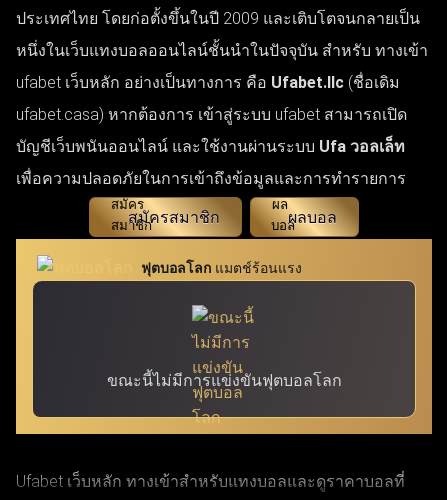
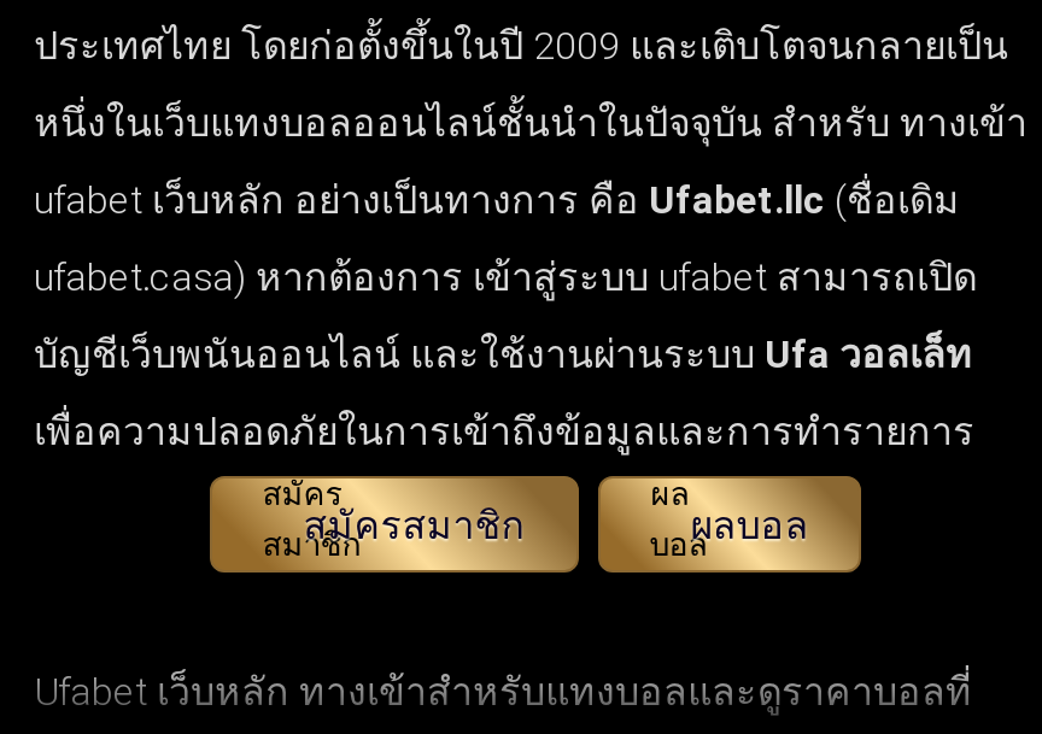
- [image]
- ฟุตบอลโลก แมตช์ร้อนแรง

- ขณะนี้ไม่มีการแข่งขันฟุตบอลโลก
